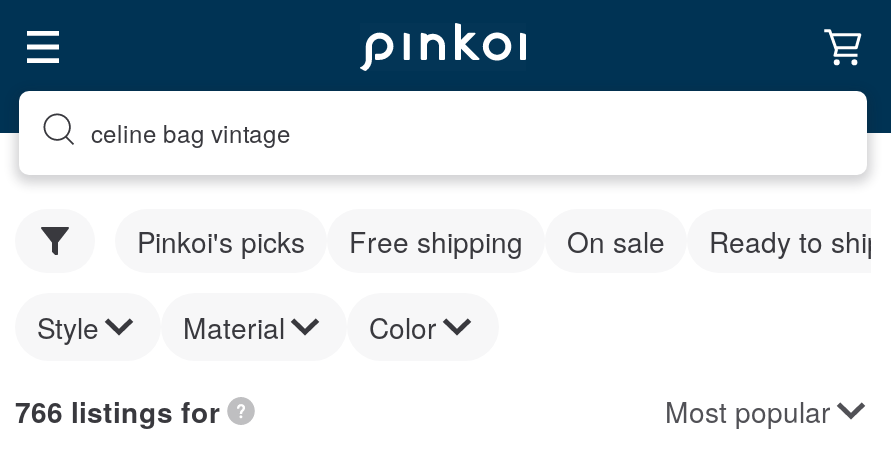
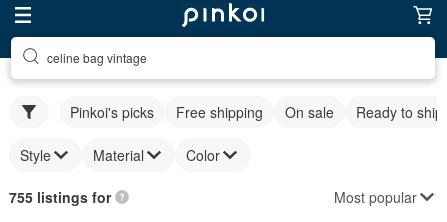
- 766 listings for
+ 755 listings for
